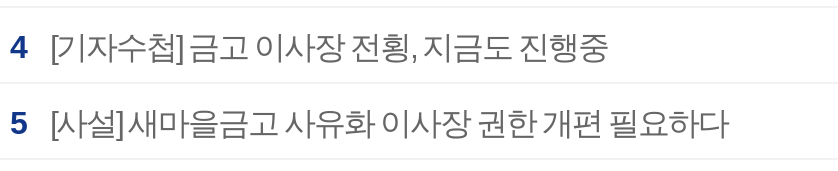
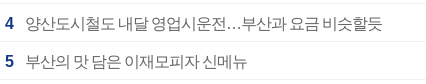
- [기자수첩] 금고 이사장 전횡, 지금도 진행중
+ 양산도시철도 내달 영업시운전…부산과 요금 비슷할듯

- [사설] 새마을금고 사유화 이사장 권한 개편 필요하다
+ 부산의 맛 담은 이재모피자 신메뉴
